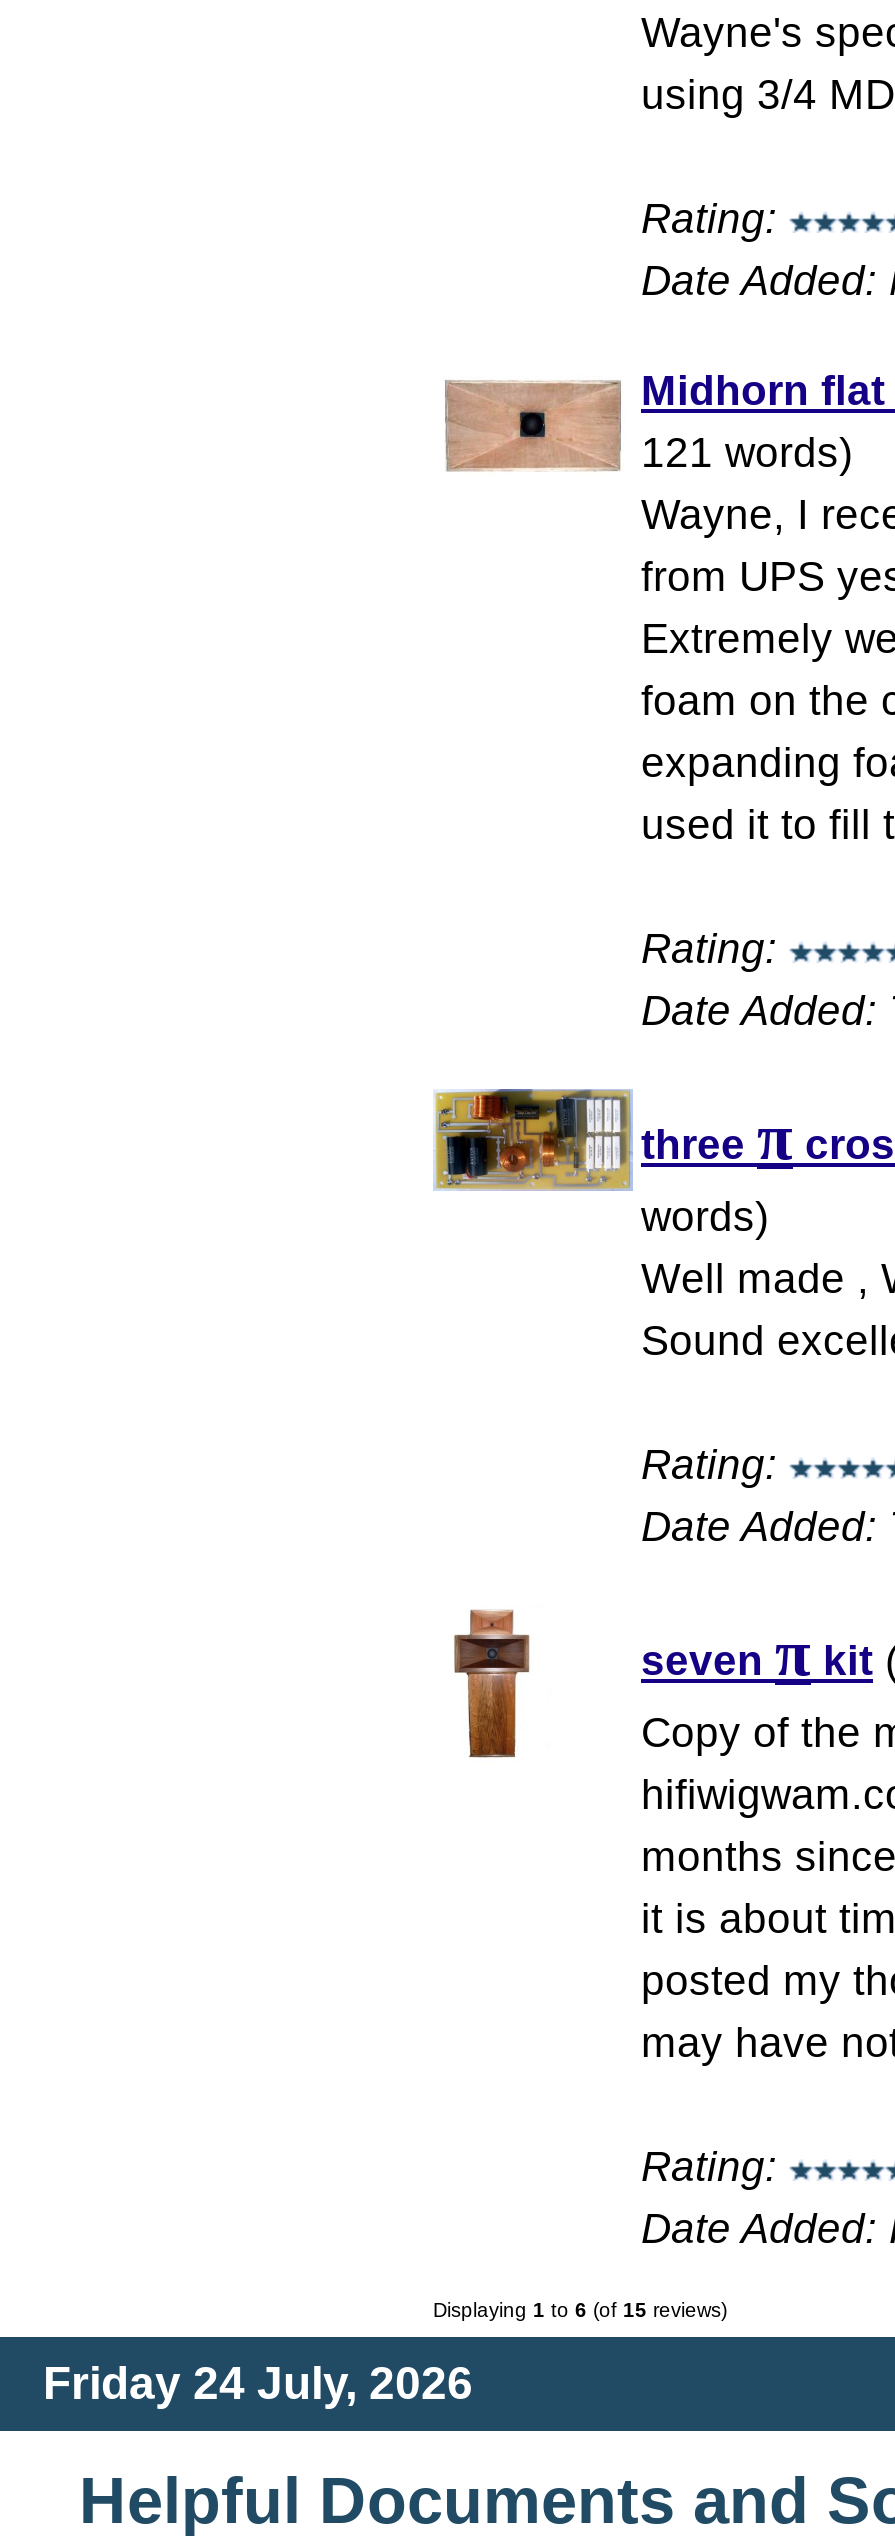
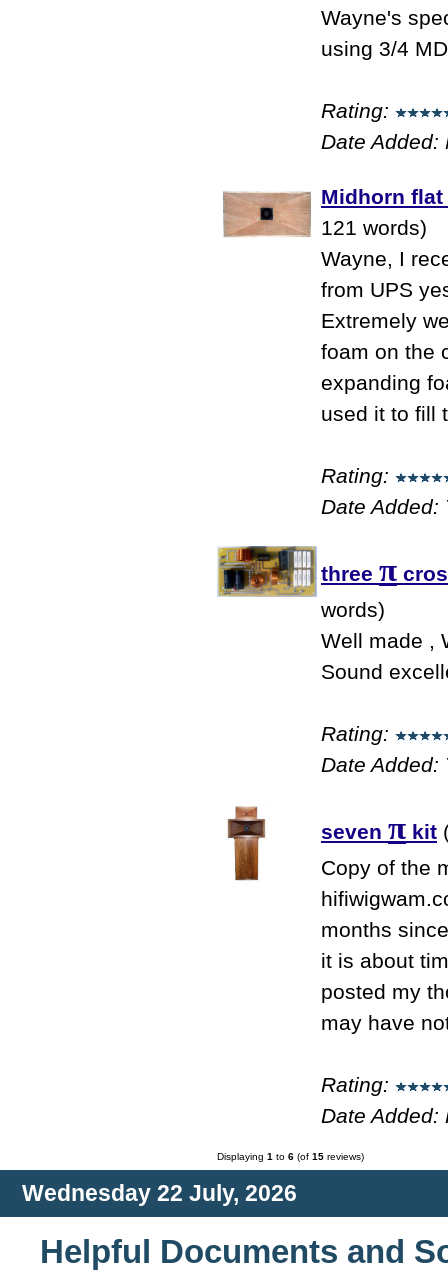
- Friday 24 July, 2026
+ Wednesday 22 July, 2026
